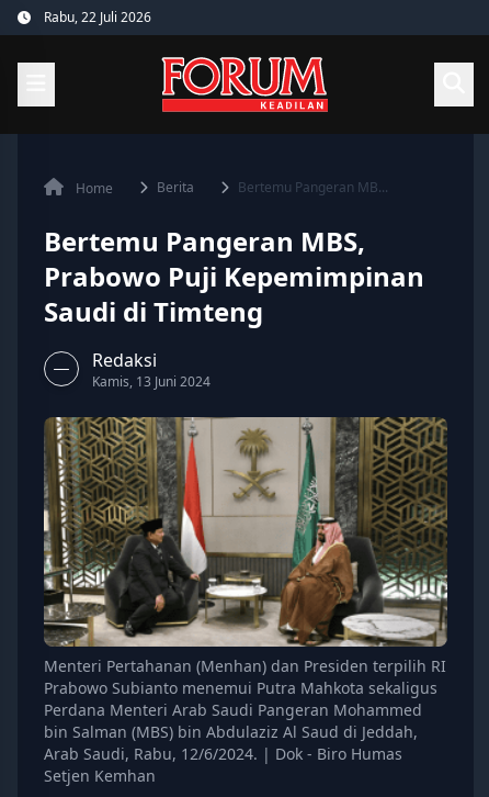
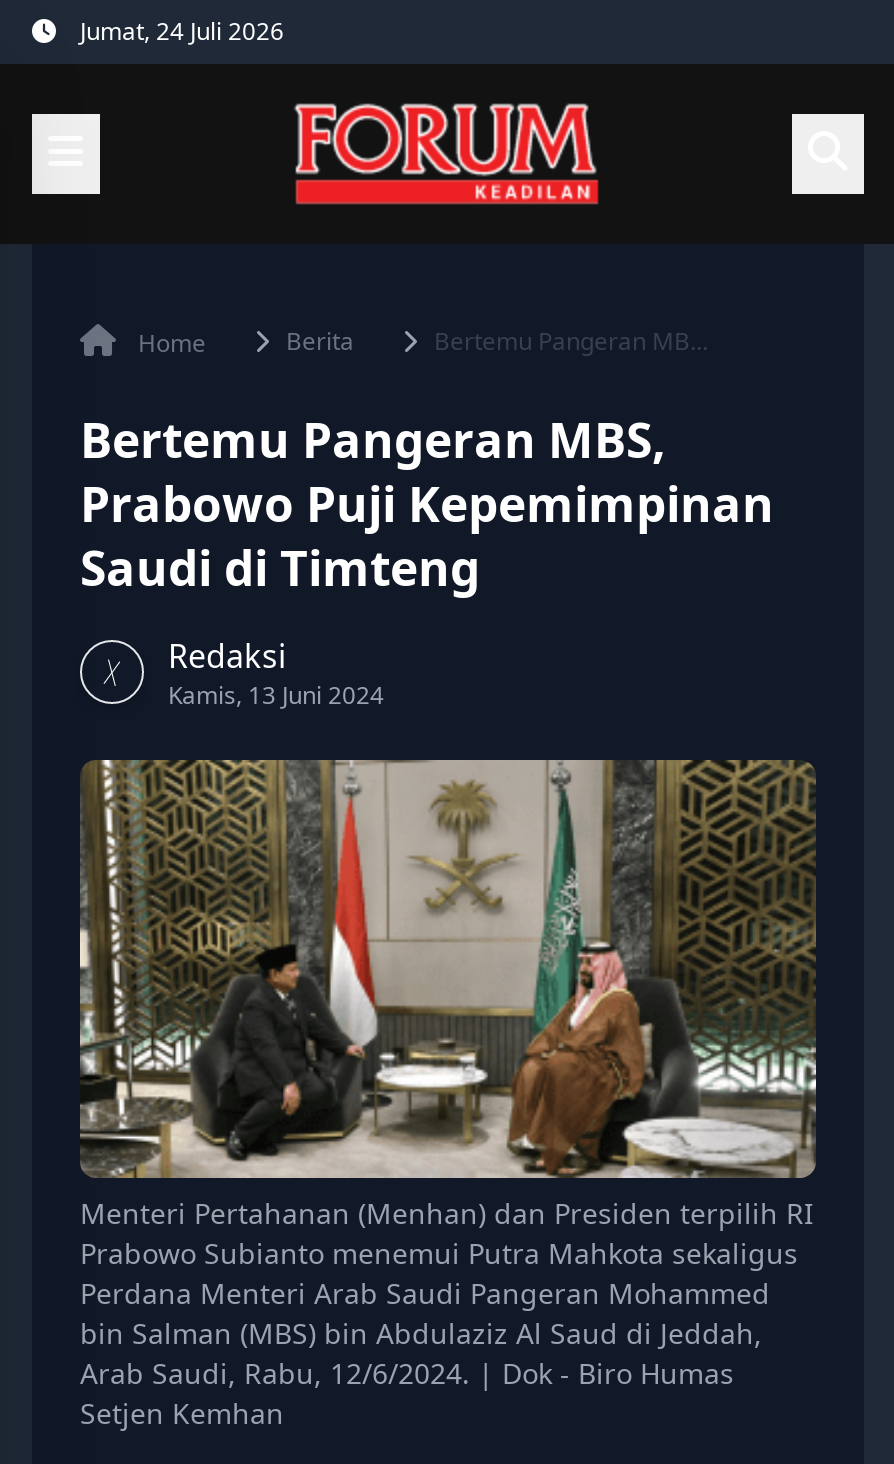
- Rabu, 22 Juli 2026
+ Jumat, 24 Juli 2026
